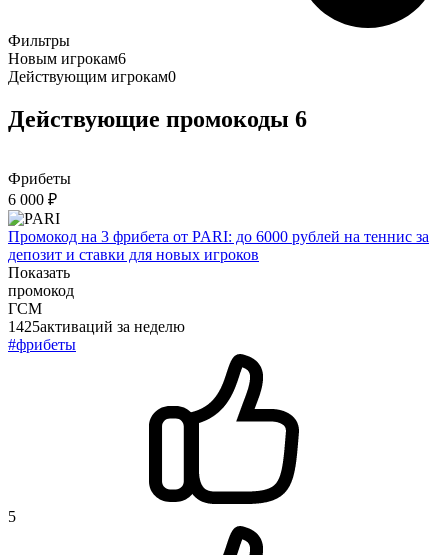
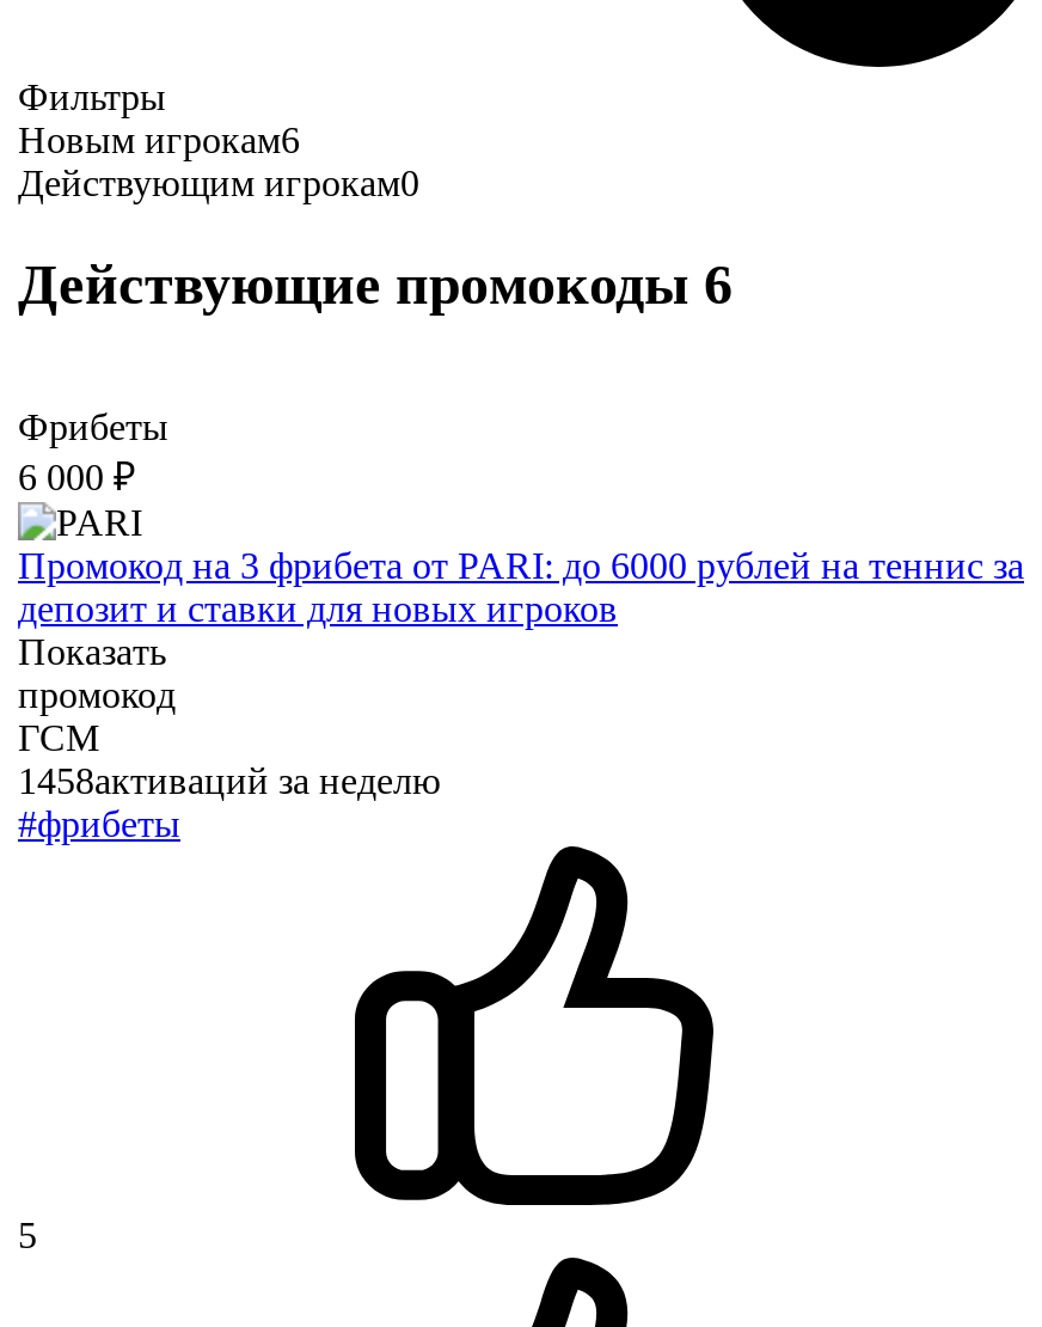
- 1425активаций за неделю
+ 1458активаций за неделю
